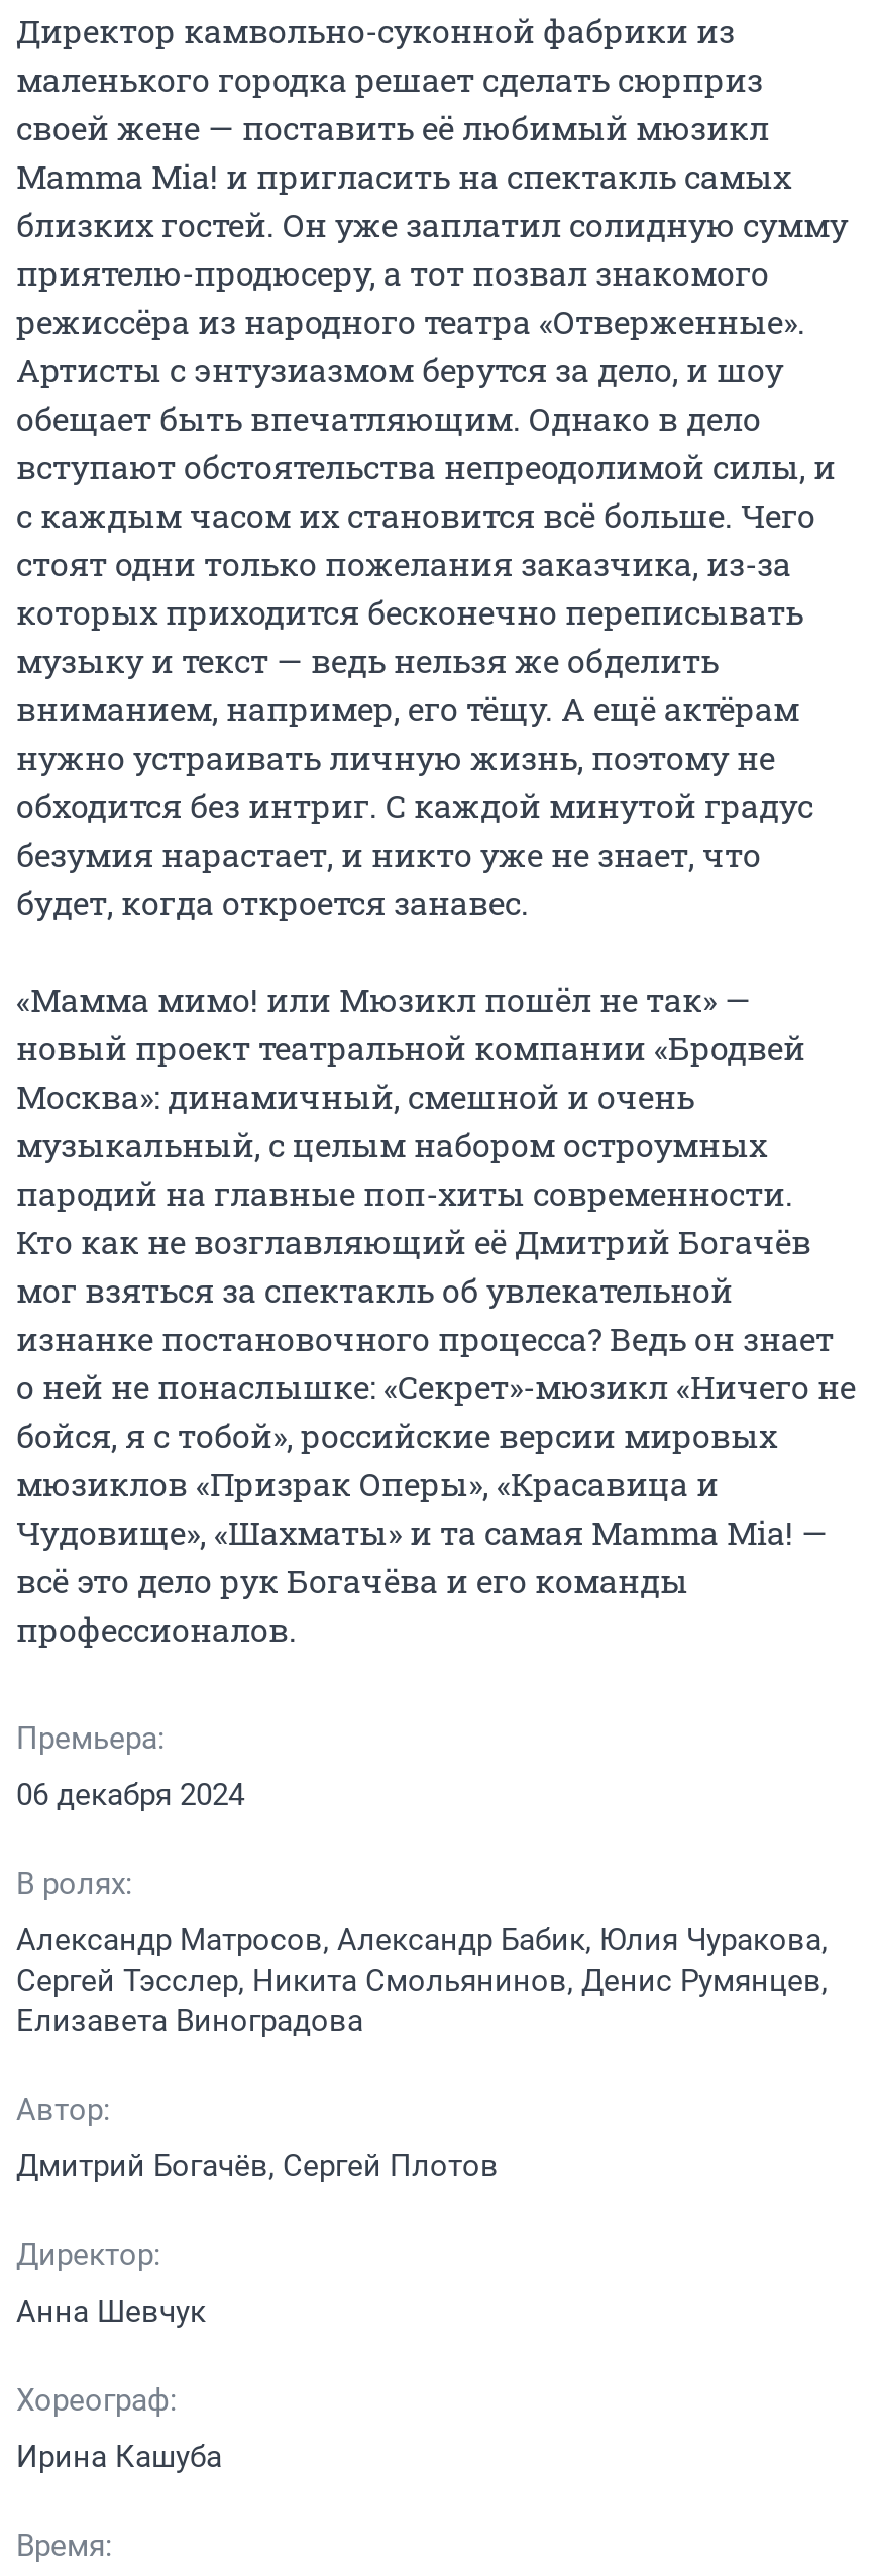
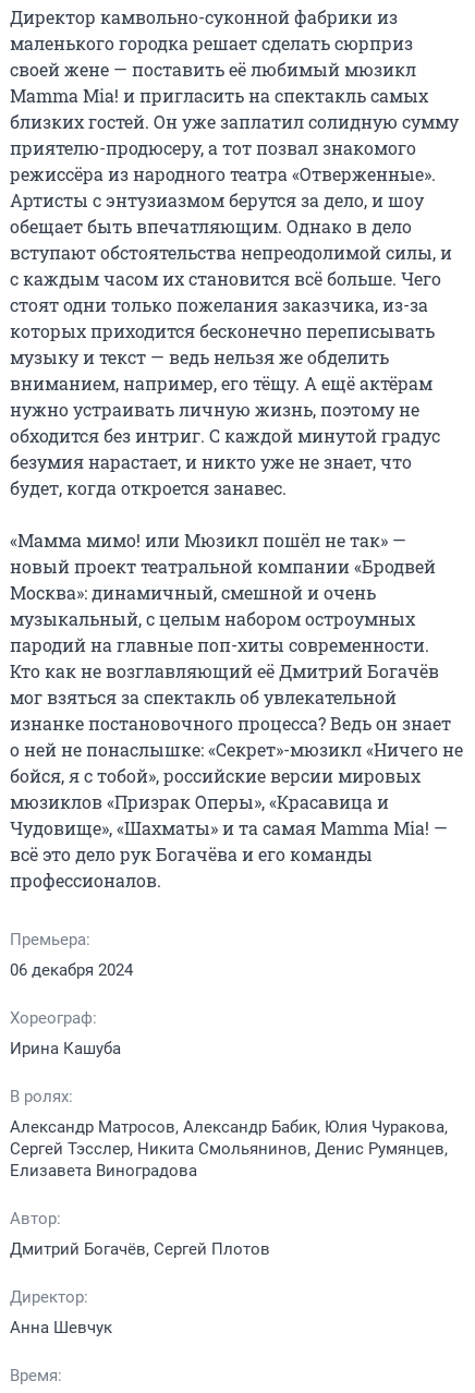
moved down: В ролях: | Александр Матросов, Александр Бабик, Юлия Чуракова, | Сергей Тэсслер, Никита Смольянинов, Денис Румянцев, | Елизавета Виноградова | Автор: | Дмитрий Богачёв, Сергей Плотов | Директор: | Анна Шевчук

moved up: Хореограф: | Ирина Кашуба
